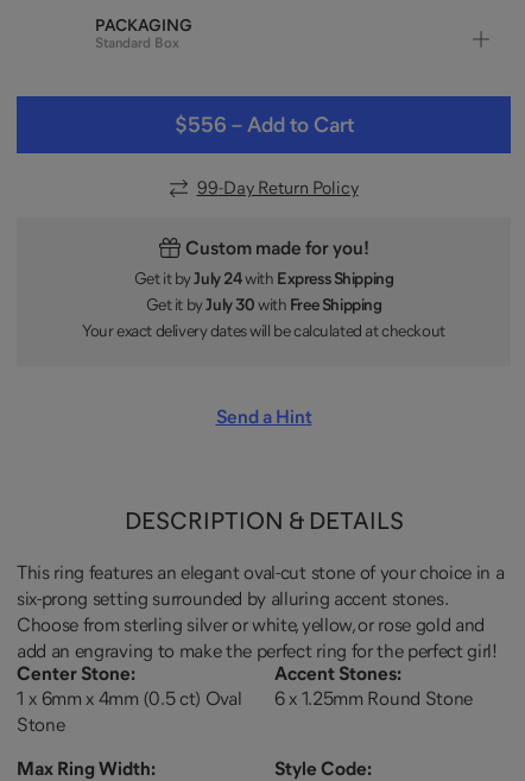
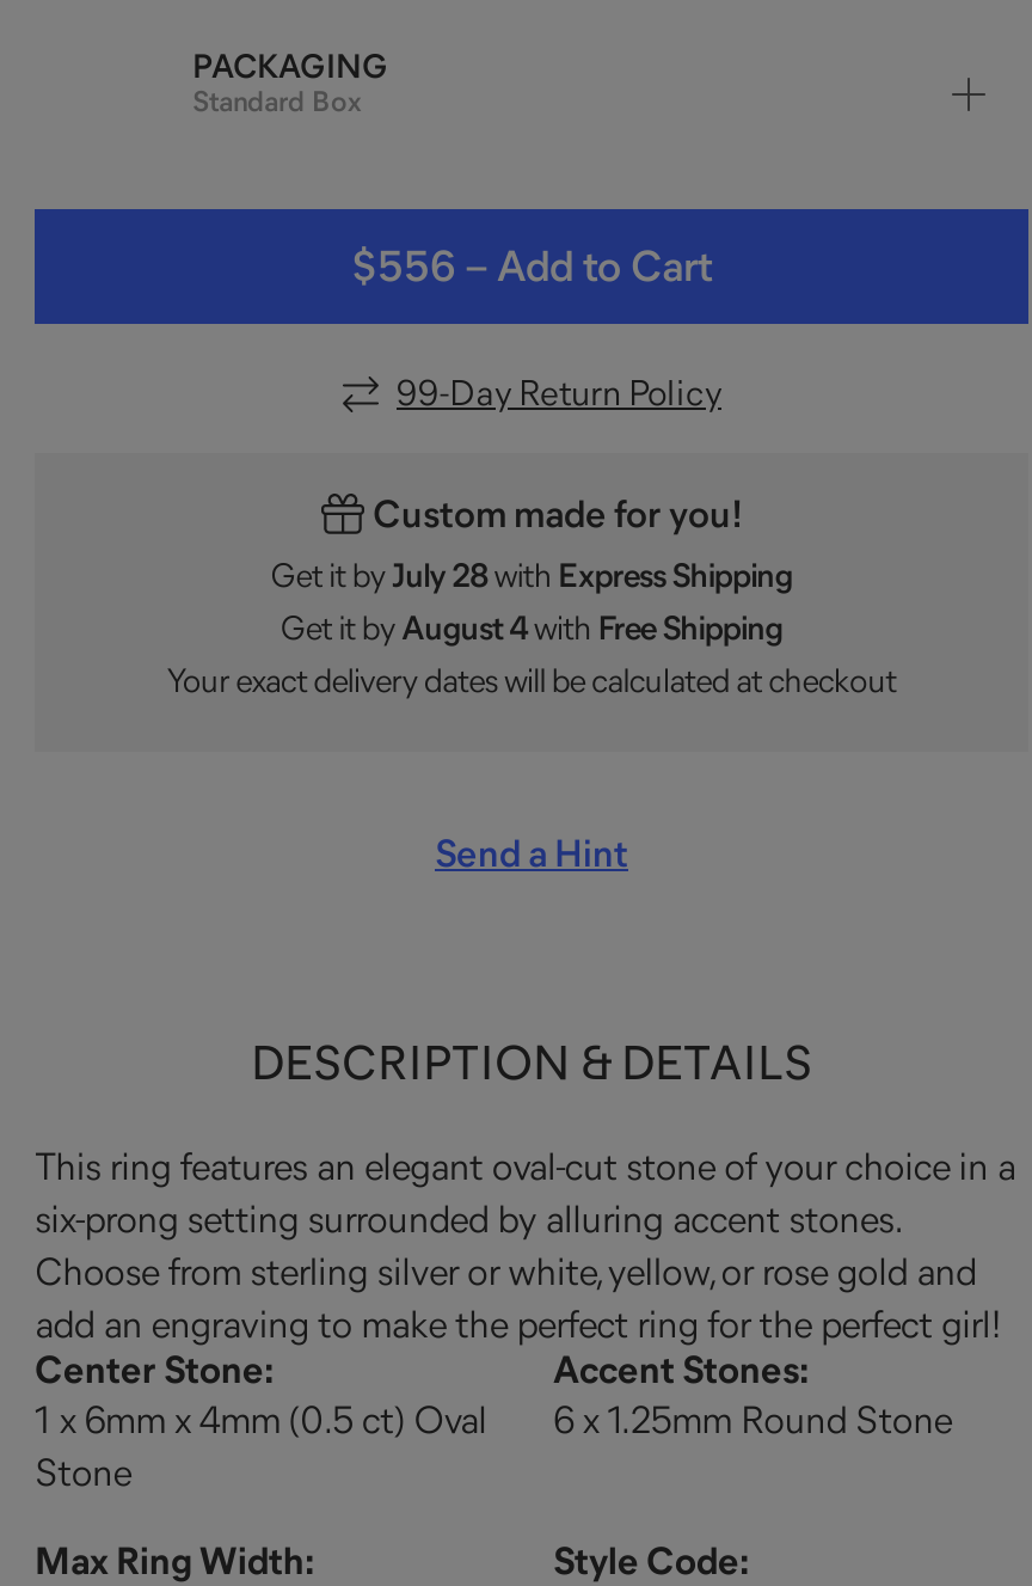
- Get it by July 24 with Express Shipping
+ Get it by July 28 with Express Shipping

- Get it by July 30 with Free Shipping
+ Get it by August 4 with Free Shipping
